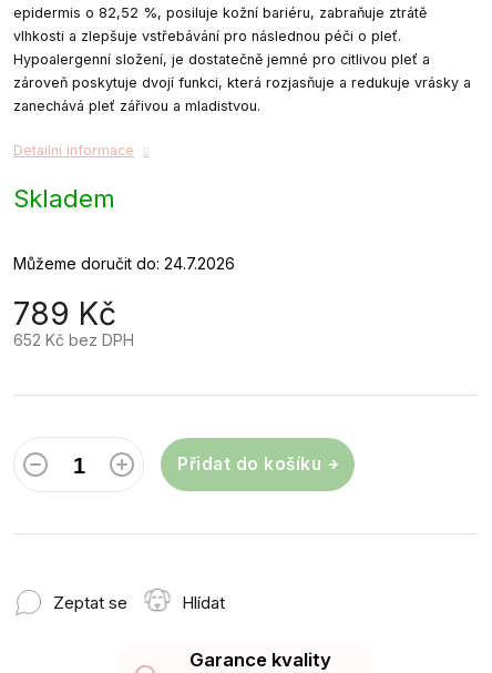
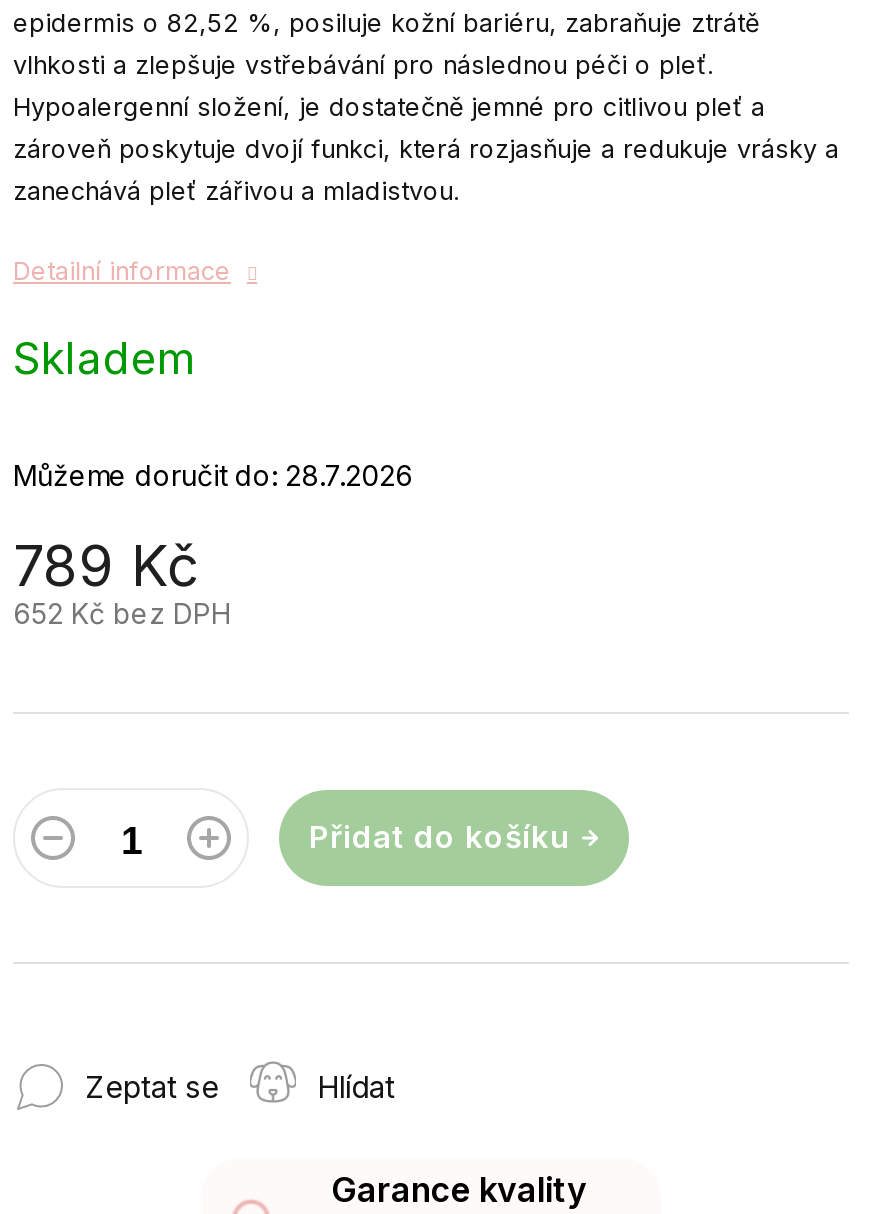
- Můžeme doručit do: 24.7.2026
+ Můžeme doručit do: 28.7.2026
